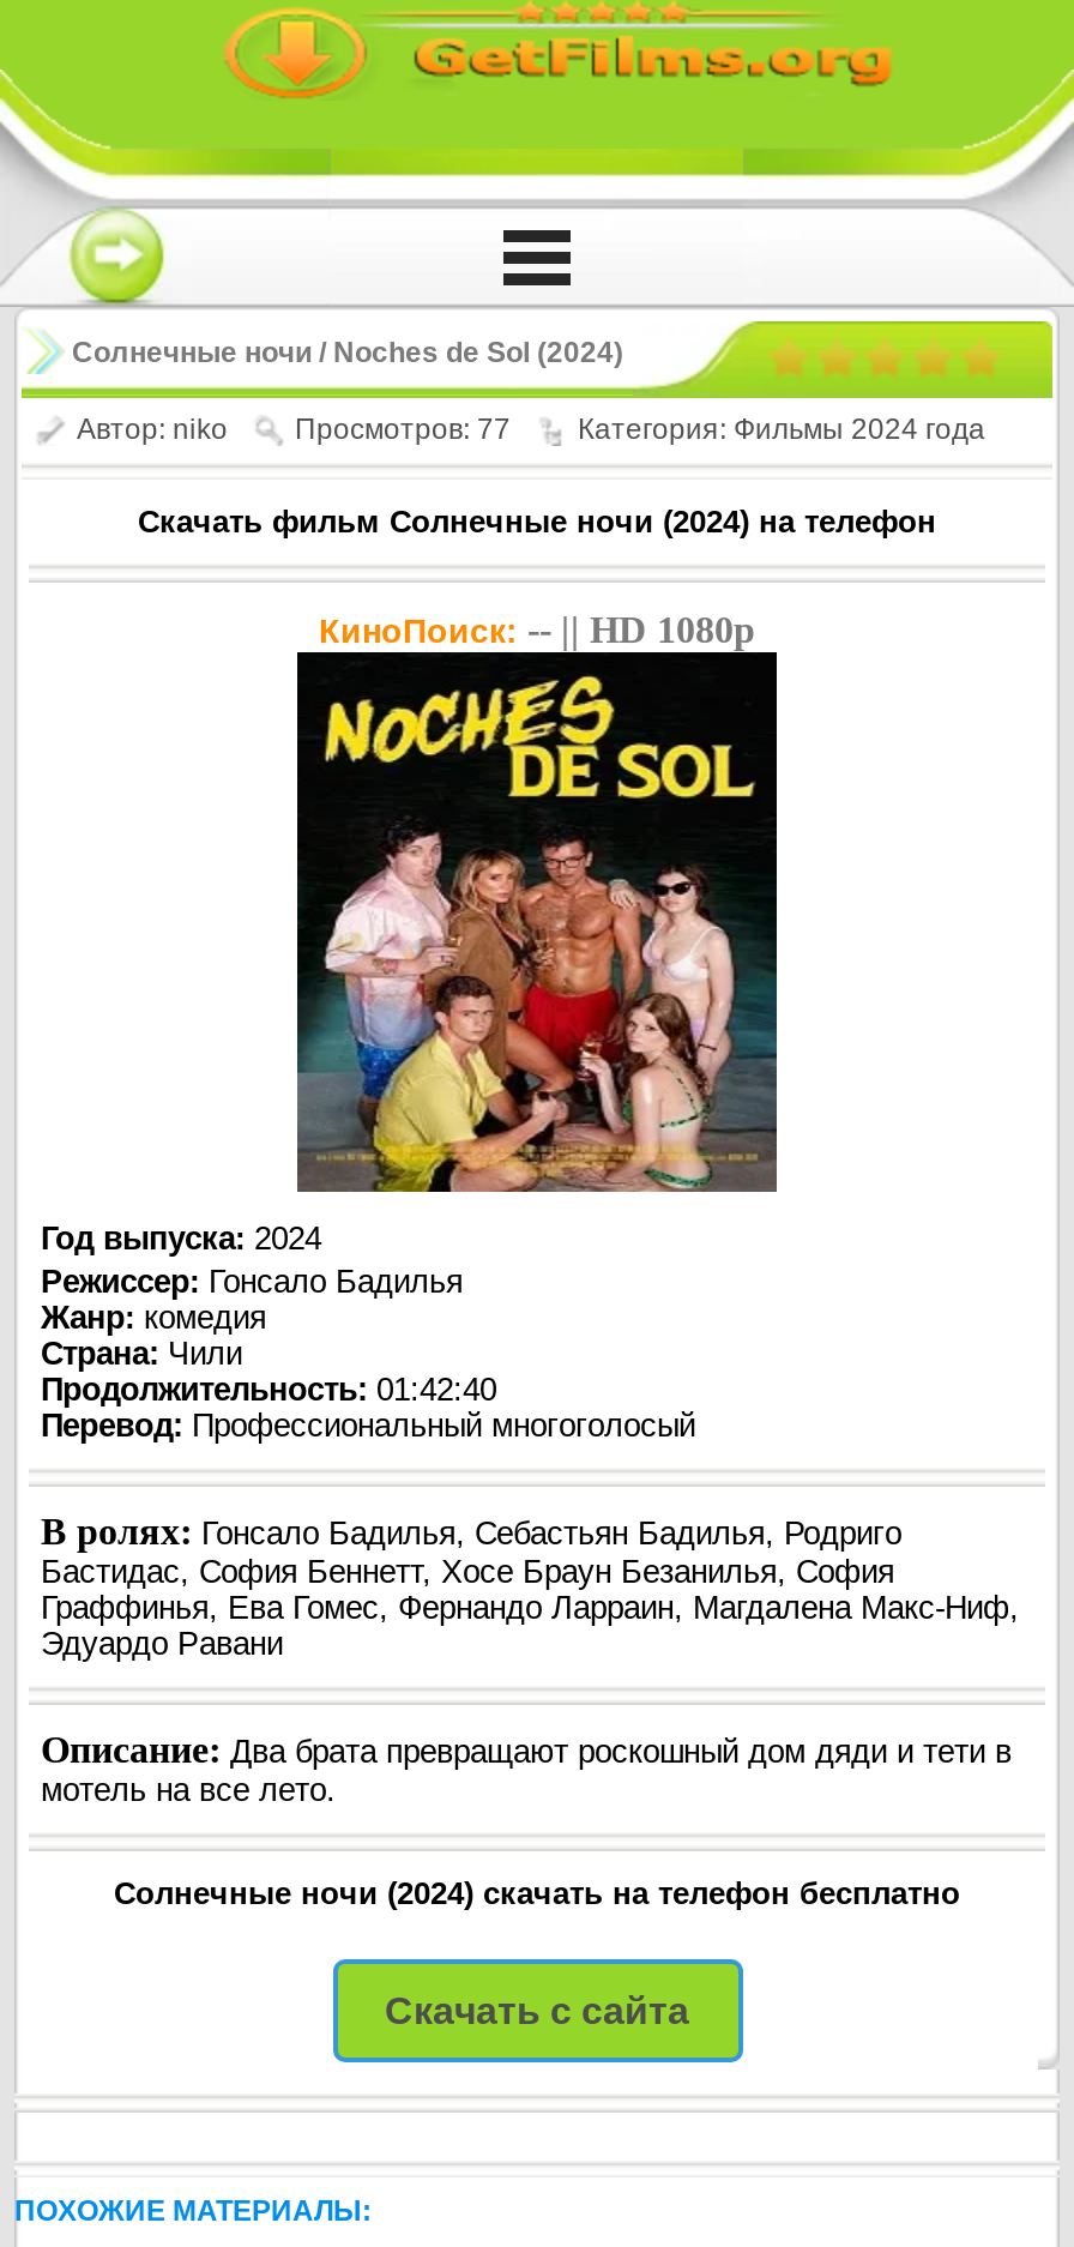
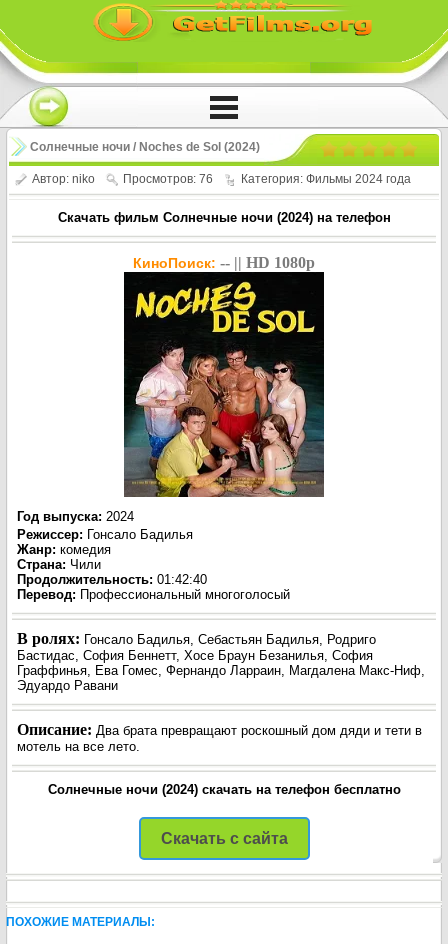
- Просмотров: 77
+ Просмотров: 76
